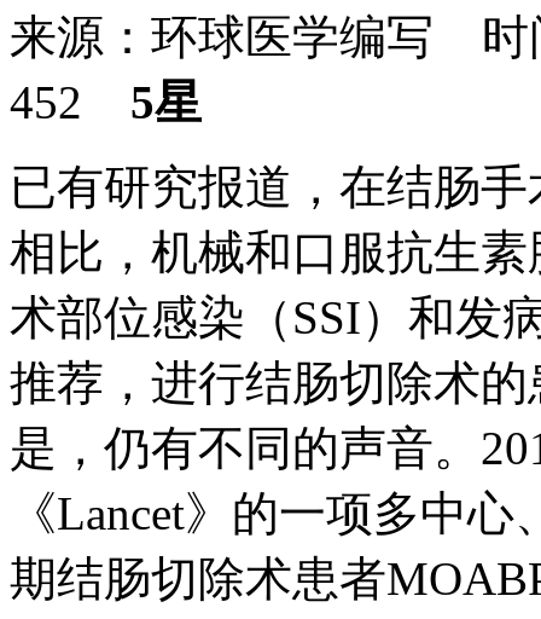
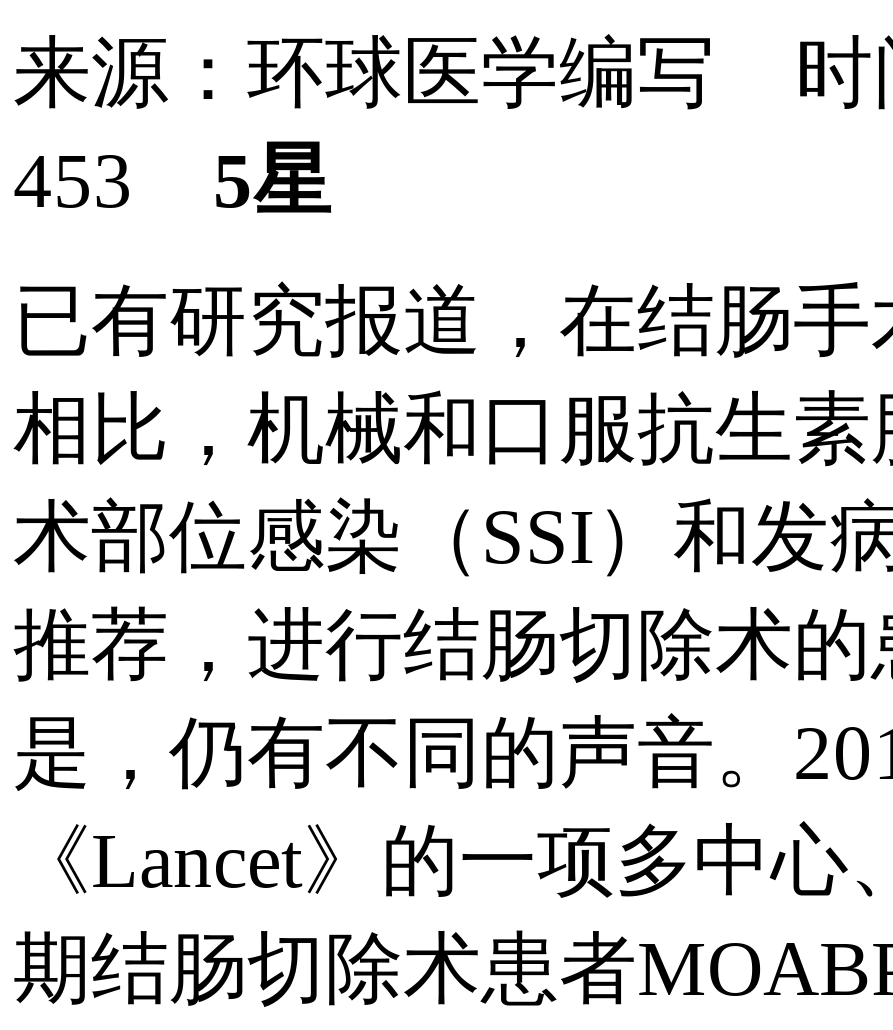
- 452 5星
+ 453 5星
